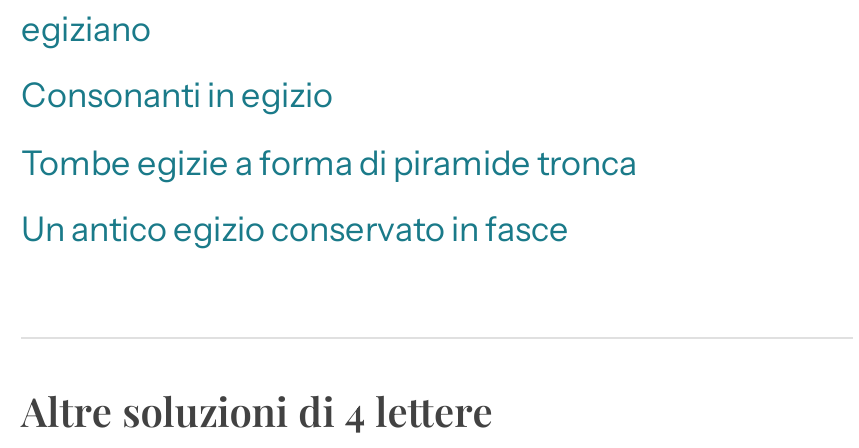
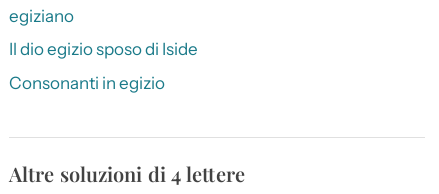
+ Il dio egizio sposo di Iside

moved down: Consonanti in egizio

- Tombe egizie a forma di piramide tronca
- Un antico egizio conservato in fasce
